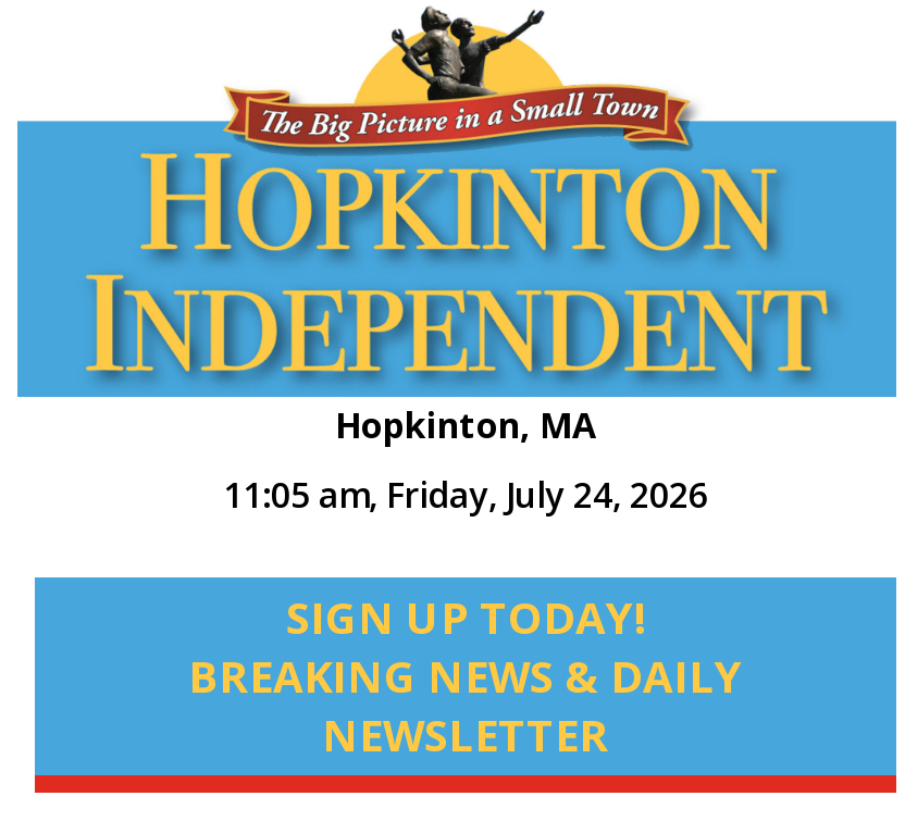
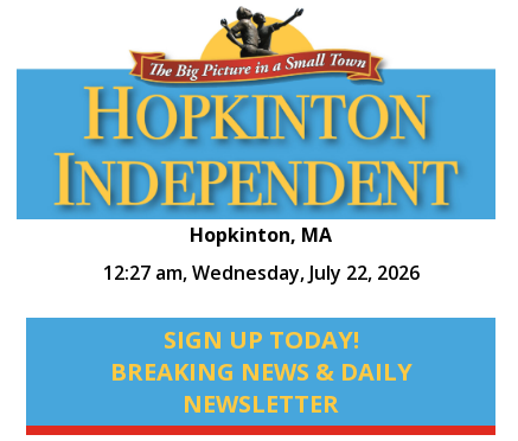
- 11:05 am, Friday, July 24, 2026
+ 12:27 am, Wednesday, July 22, 2026
